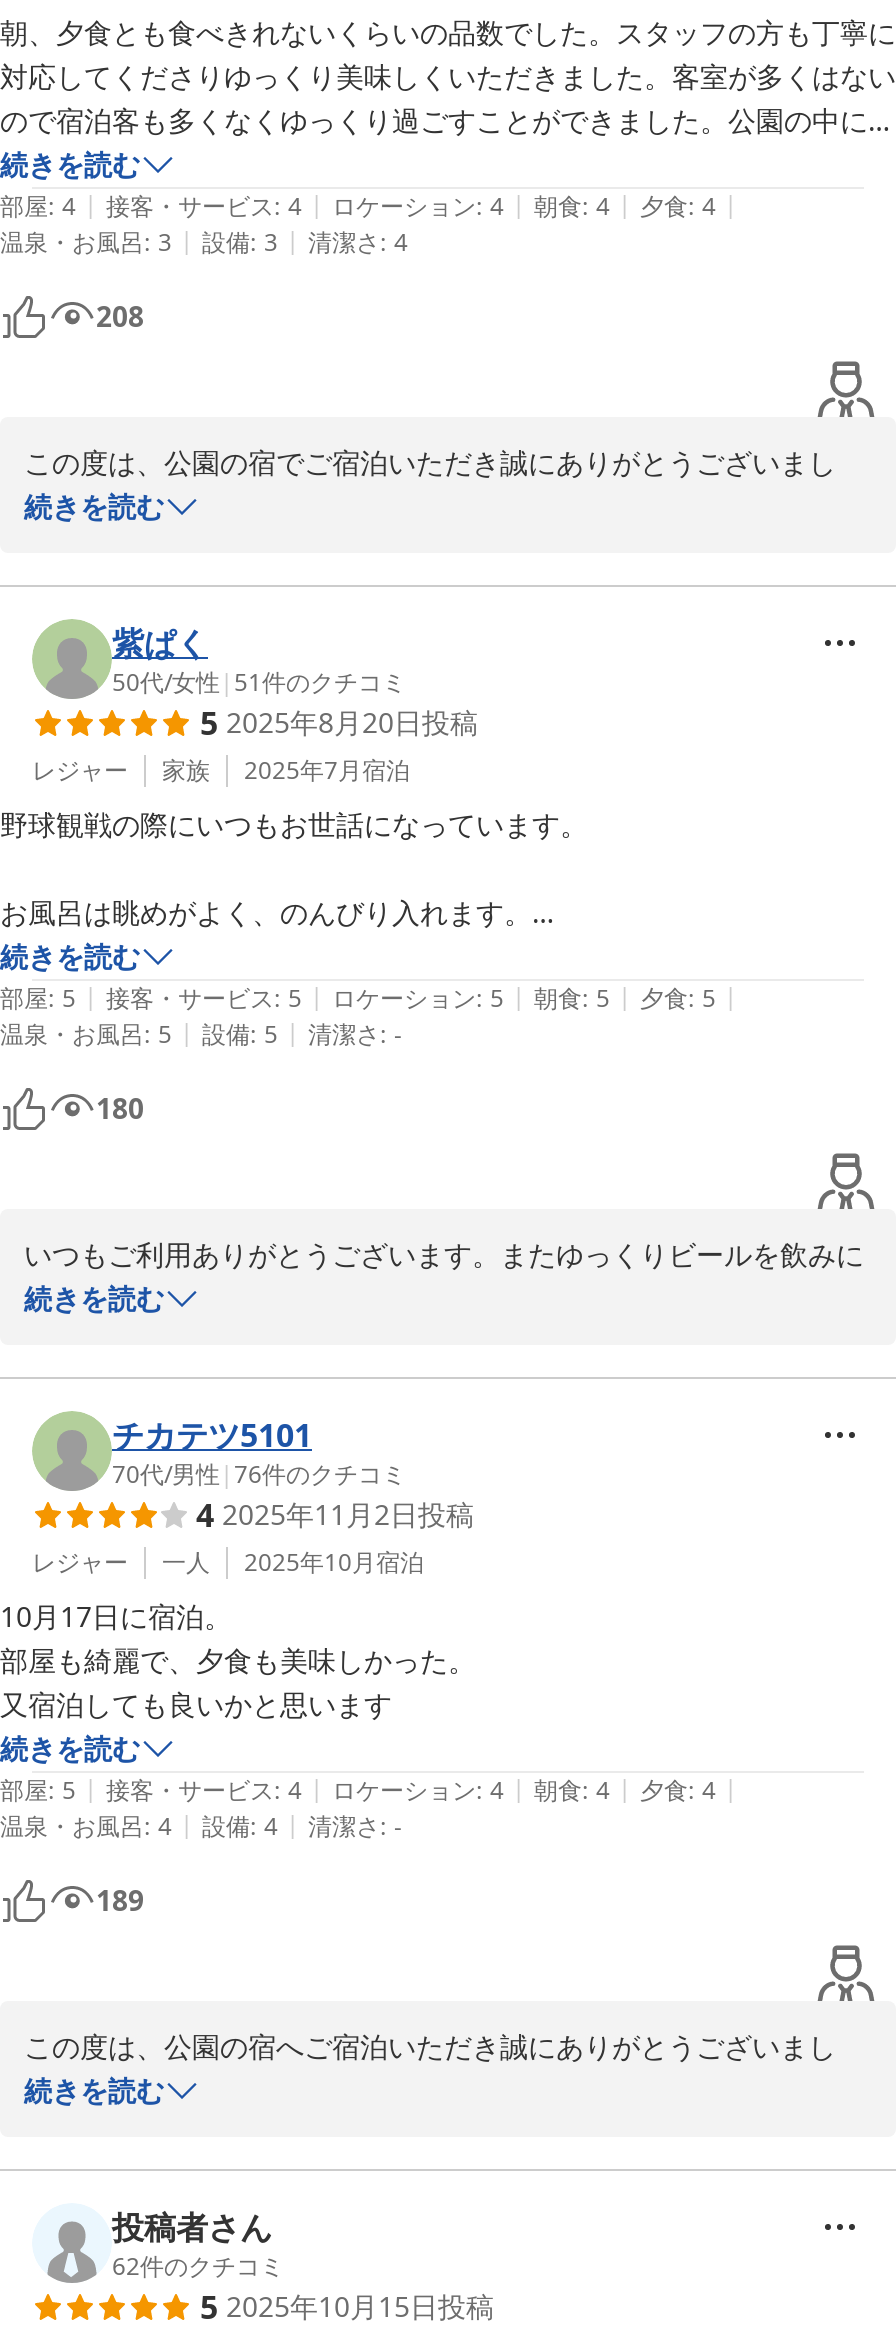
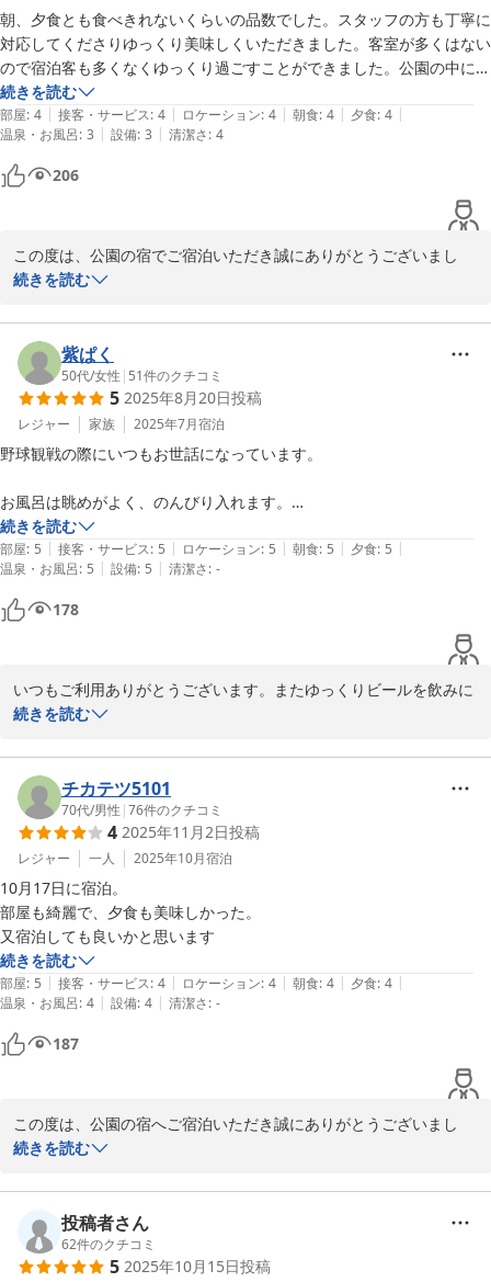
- 208
+ 206

- 180
+ 178

- 189
+ 187
